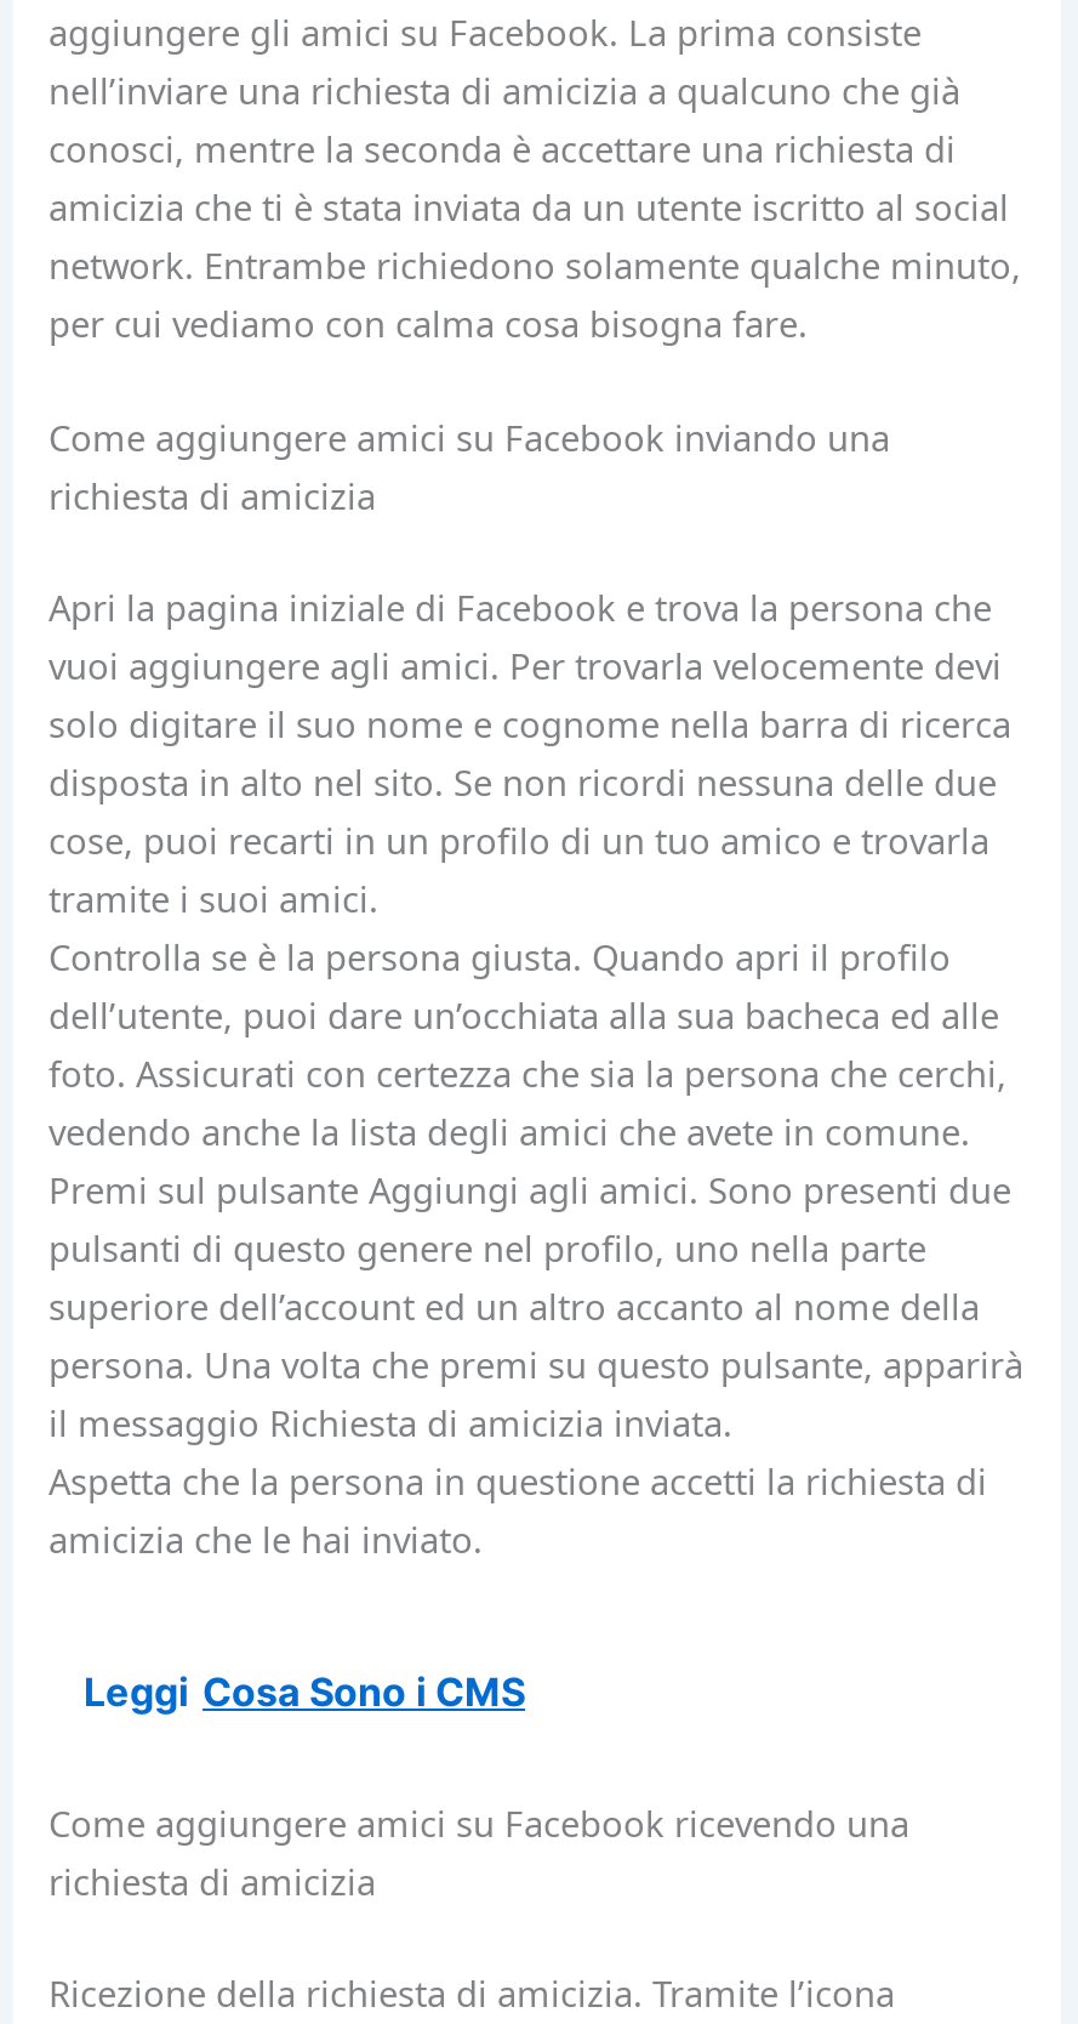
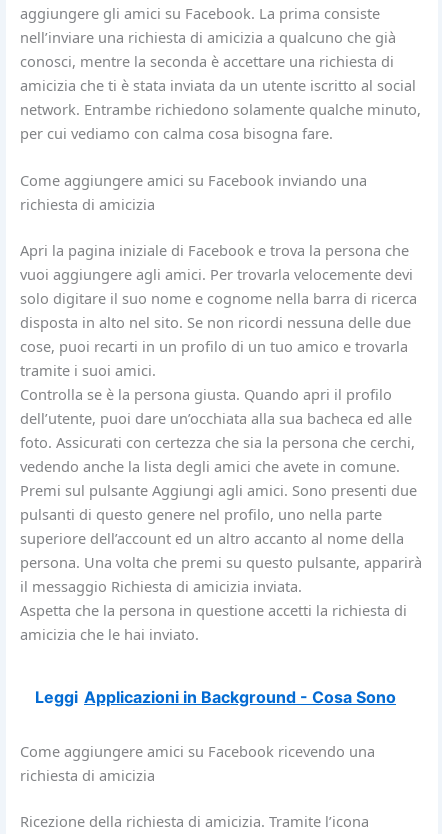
- Leggi Cosa Sono i CMS
+ Leggi Applicazioni in Background - Cosa Sono
